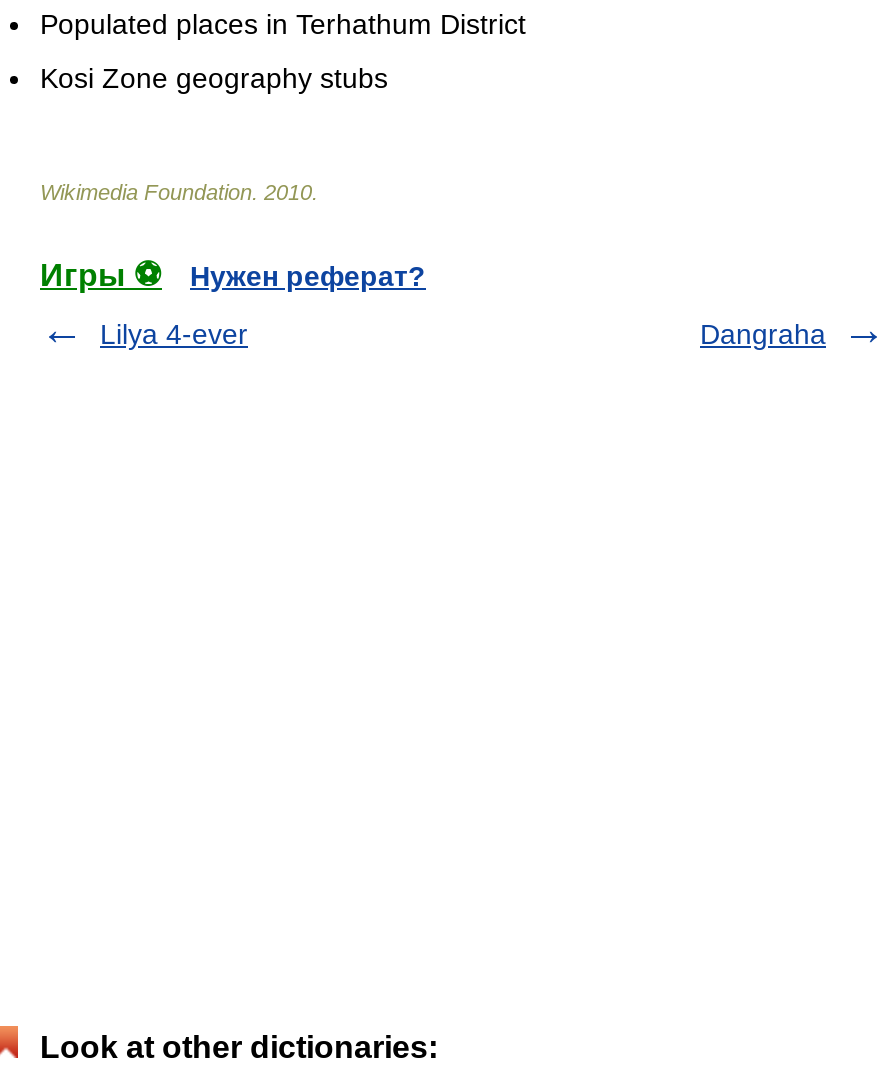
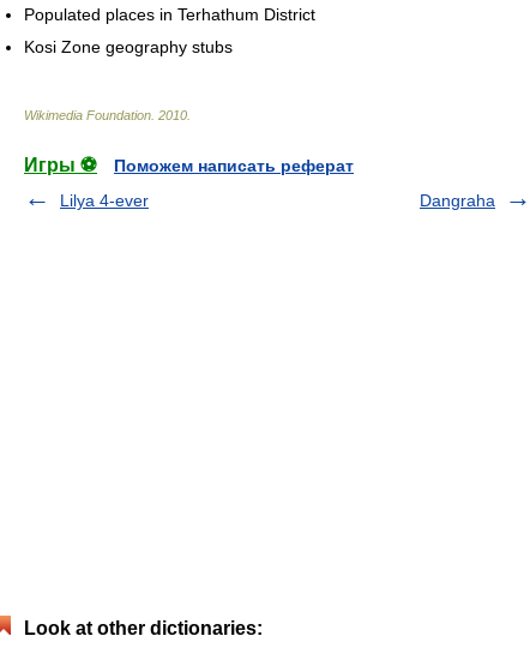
- Нужен реферат?
+ Поможем написать реферат
